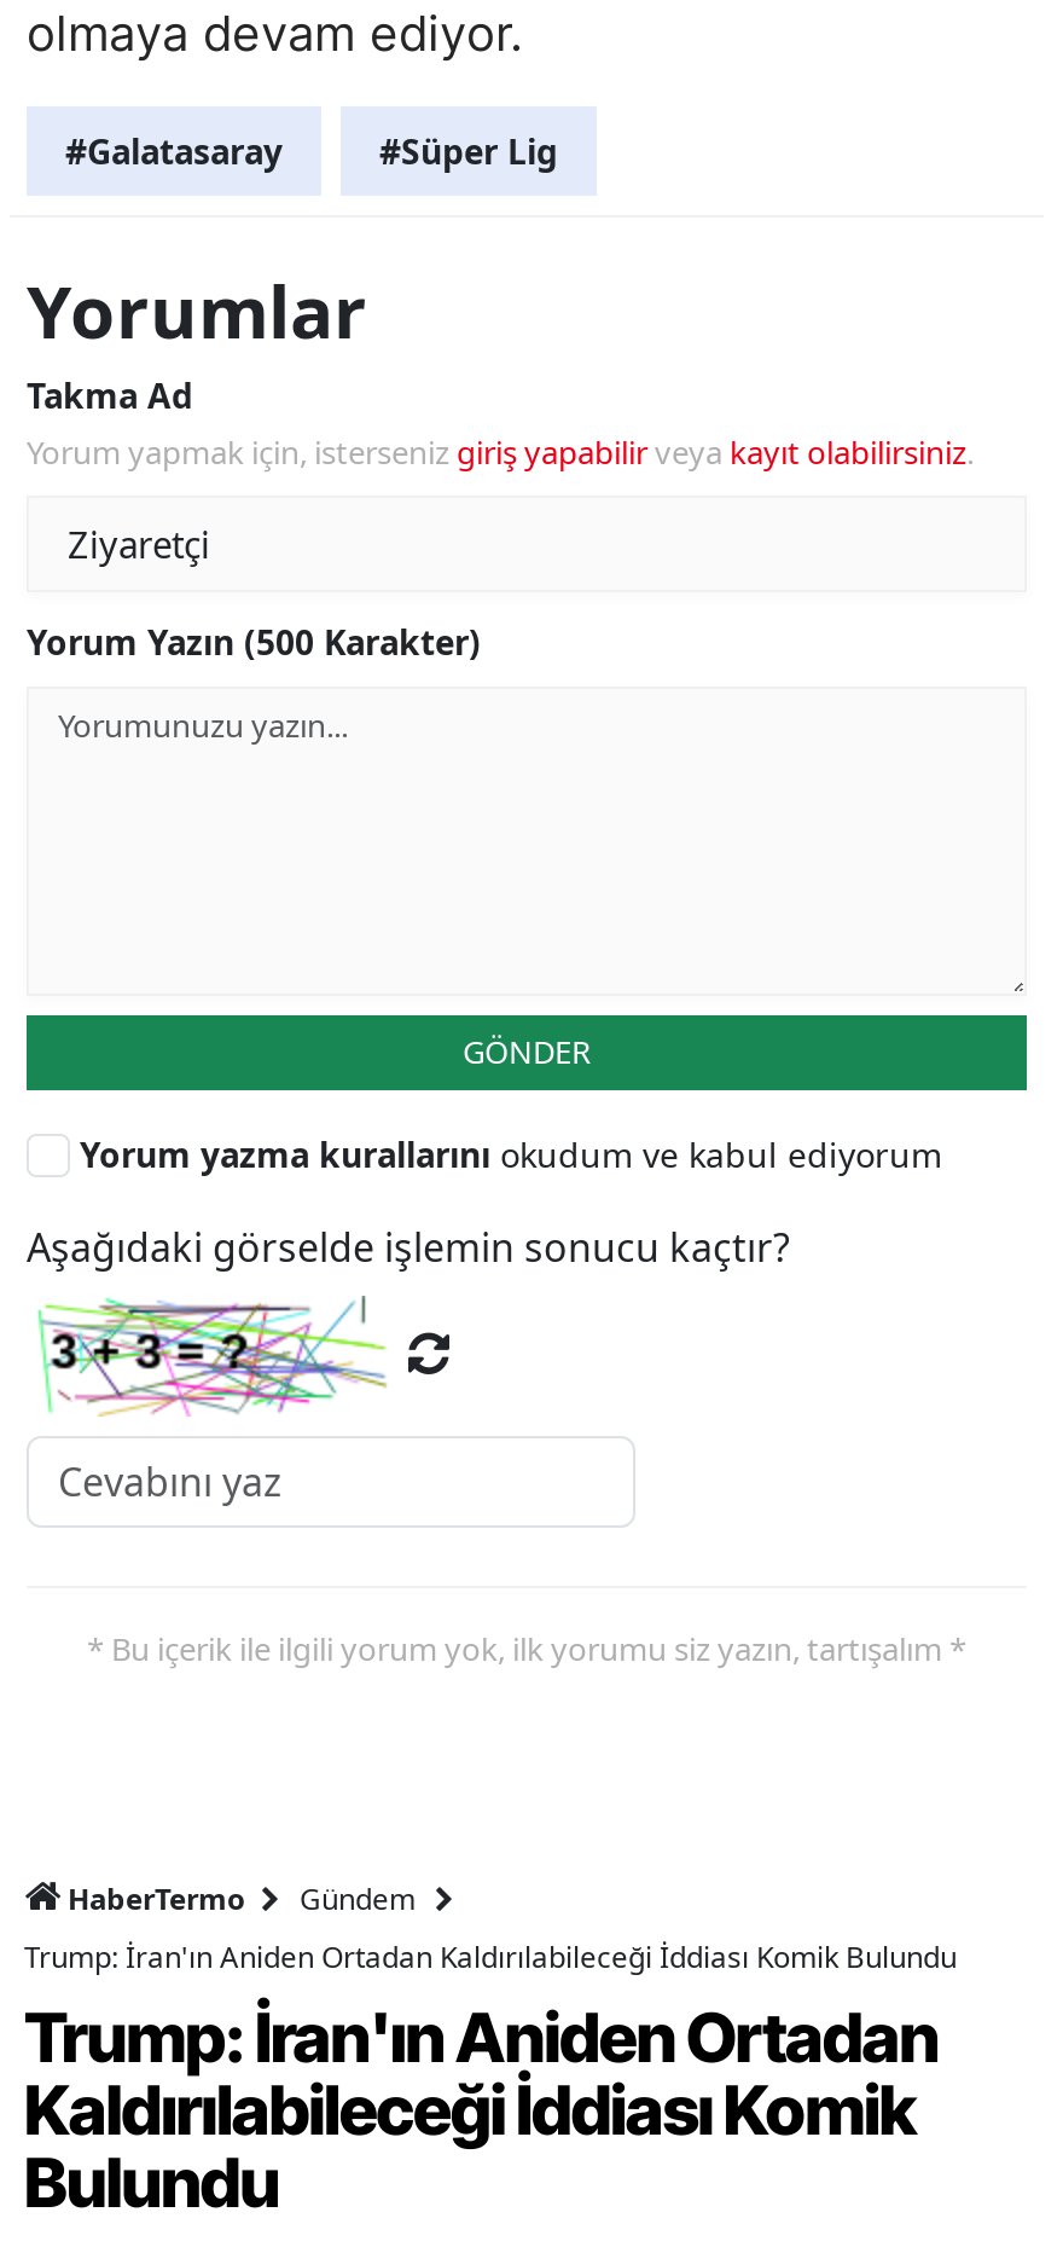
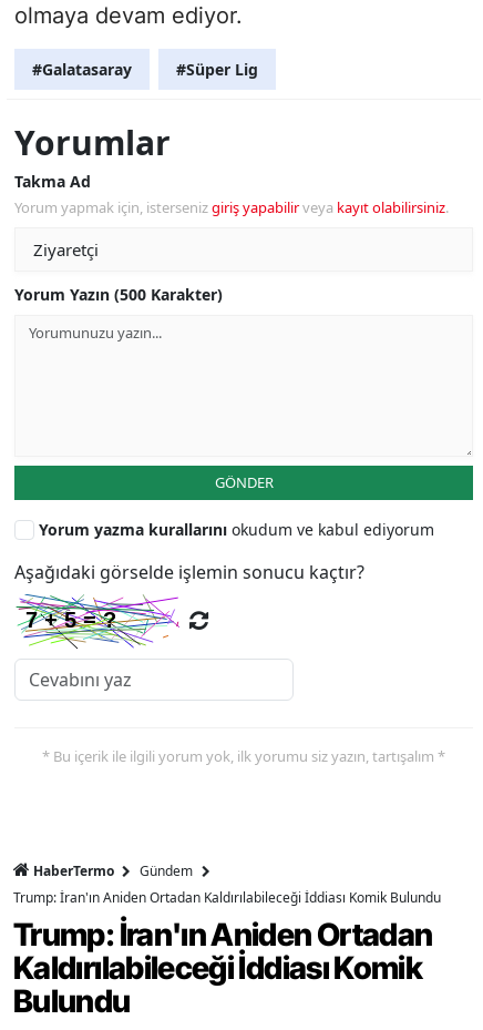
- [image]
+ [image]
